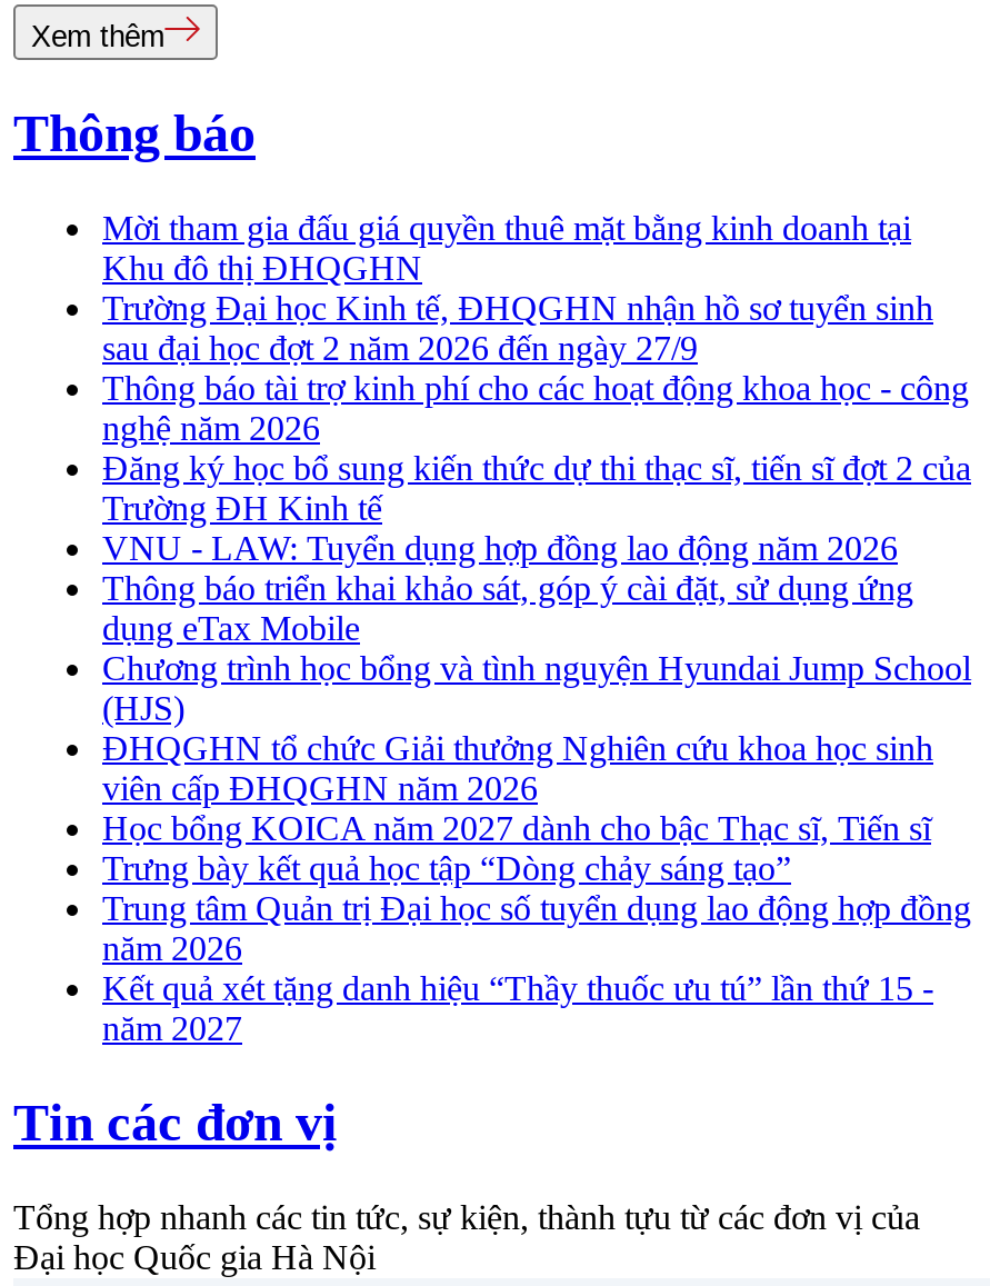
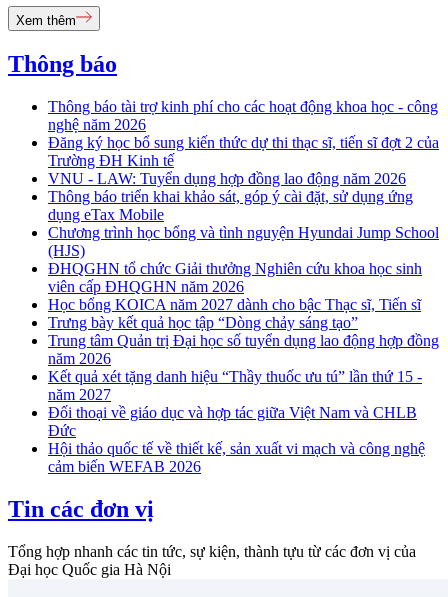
- Mời tham gia đấu giá quyền thuê mặt bằng kinh doanh tại
- Khu đô thị ĐHQGHN
- Trường Đại học Kinh tế, ĐHQGHN nhận hồ sơ tuyển sinh
- sau đại học đợt 2 năm 2026 đến ngày 27/9

moved up: Thông báo tài trợ kinh phí cho các hoạt động khoa học - công | nghệ năm 2026 | Đăng ký học bổ sung kiến thức dự thi thạc sĩ, tiến sĩ đợt 2 của | ... | Kết quả xét tặng danh hiệu “Thầy thuốc ưu tú” lần thứ 15 - | năm 2027

+ Đối thoại về giáo dục và hợp tác giữa Việt Nam và CHLB
+ Đức
+ Hội thảo quốc tế về thiết kế, sản xuất vi mạch và công nghệ
+ cảm biến WEFAB 2026
